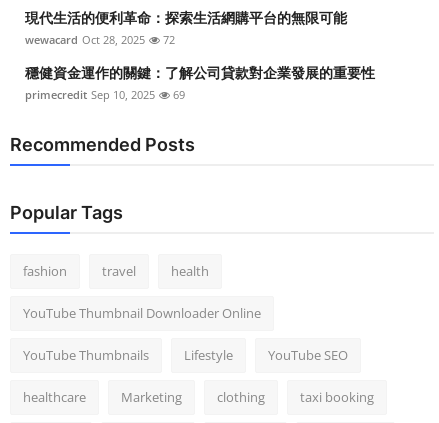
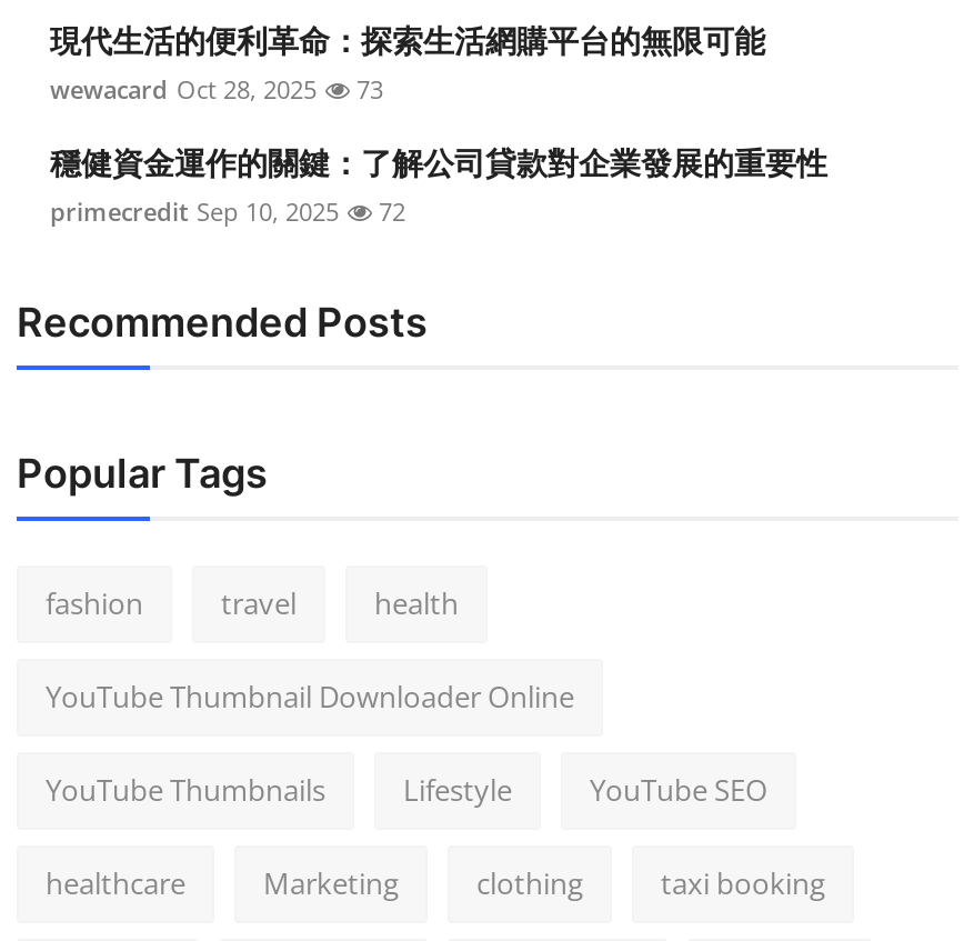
- wewacard Oct 28, 2025 72
+ wewacard Oct 28, 2025 73

- primecredit Sep 10, 2025 69
+ primecredit Sep 10, 2025 72
